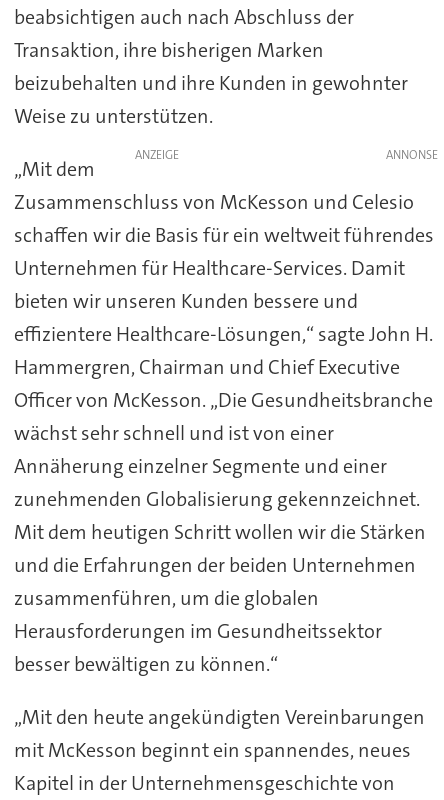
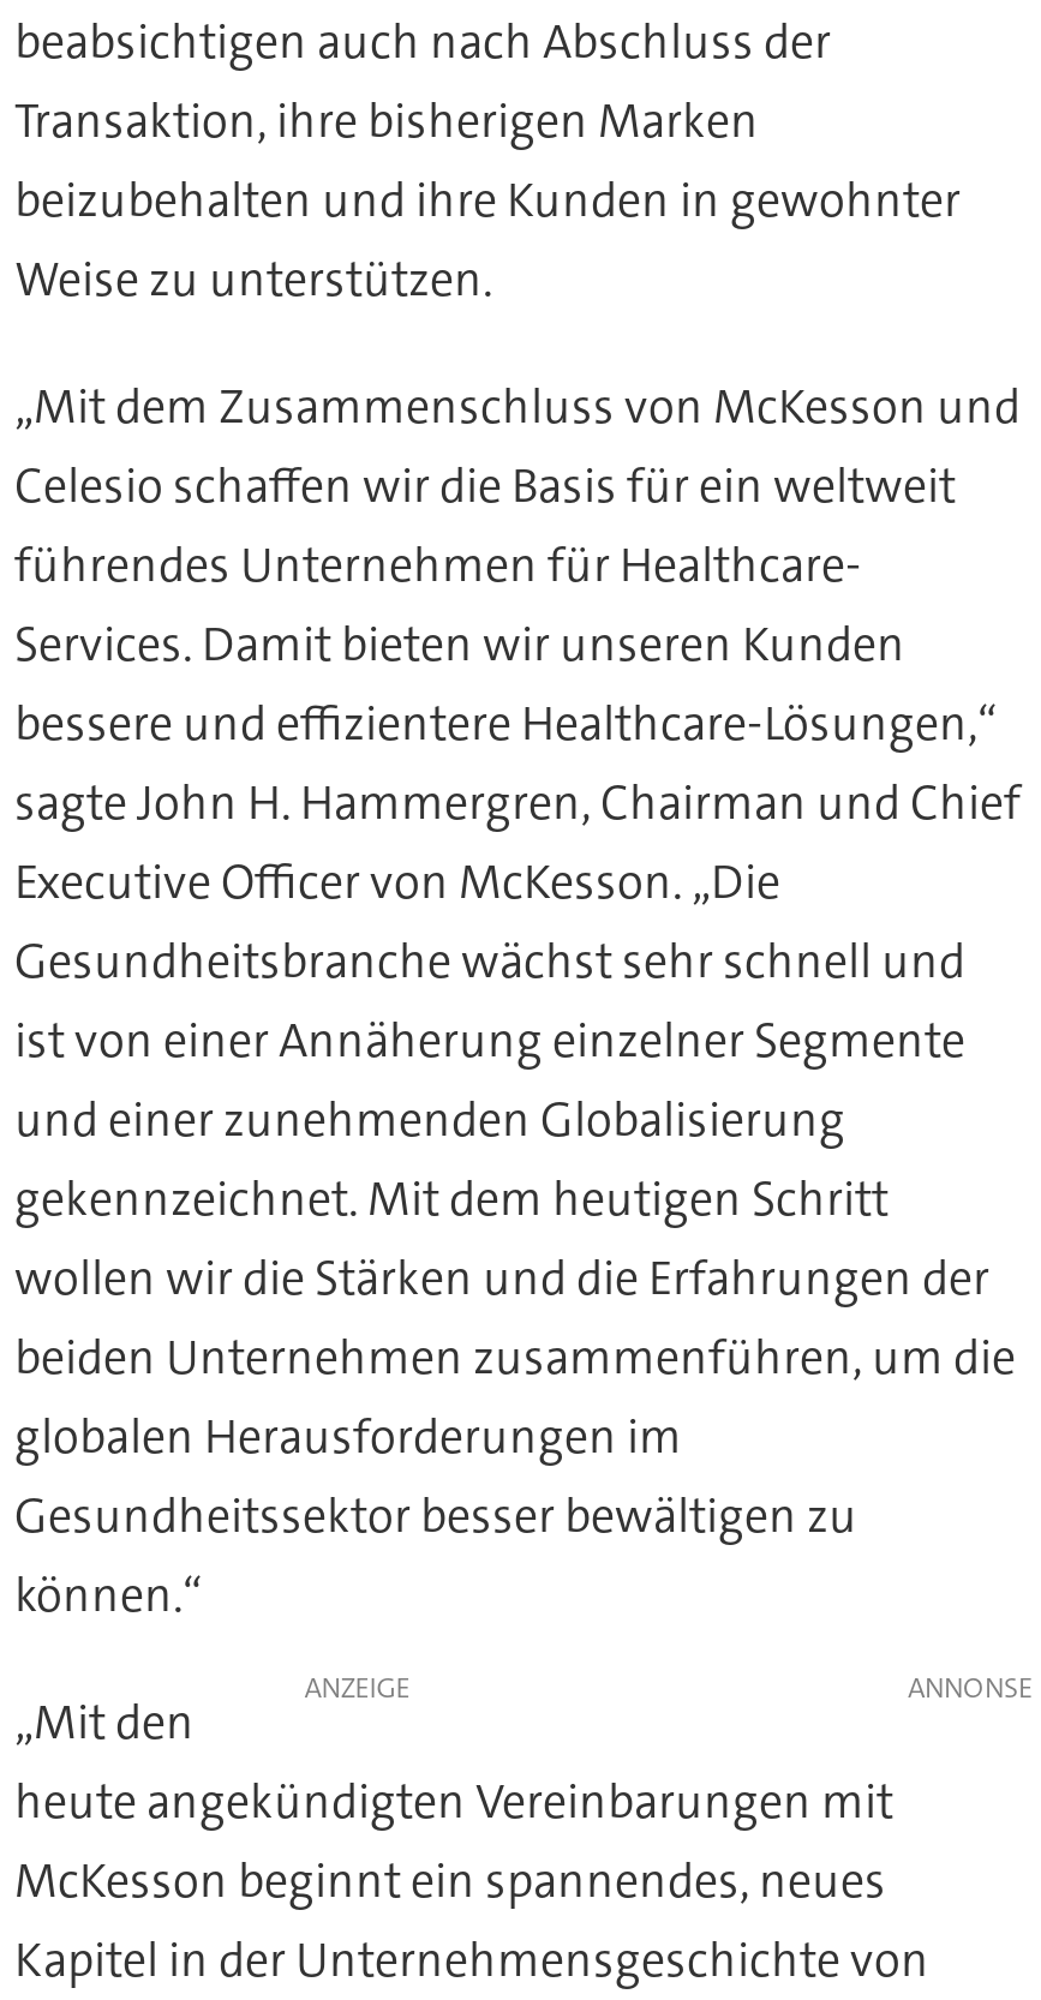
+ „Mit dem Zusammenschluss von McKesson und
+ Celesio schaffen wir die Basis für ein weltweit
+ führendes Unternehmen für Healthcare-
+ Services. Damit bieten wir unseren Kunden
+ bessere und effizientere Healthcare-Lösungen,“
+ sagte John H. Hammergren, Chairman und Chief
+ Executive Officer von McKesson. „Die
+ Gesundheitsbranche wächst sehr schnell und
+ ist von einer Annäherung einzelner Segmente
+ und einer zunehmenden Globalisierung
+ gekennzeichnet. Mit dem heutigen Schritt
+ wollen wir die Stärken und die Erfahrungen der
+ beiden Unternehmen zusammenführen, um die
+ globalen Herausforderungen im
+ Gesundheitssektor besser bewältigen zu
+ können.“

moved down: ANZEIGE

- „Mit dem
- Zusammenschluss von McKesson und Celesio
- schaffen wir die Basis für ein weltweit führendes
- Unternehmen für Healthcare-Services. Damit
- bieten wir unseren Kunden bessere und
- effizientere Healthcare-Lösungen,“ sagte John H.
- Hammergren, Chairman und Chief Executive
- Officer von McKesson. „Die Gesundheitsbranche
- wächst sehr schnell und ist von einer
- Annäherung einzelner Segmente und einer
- zunehmenden Globalisierung gekennzeichnet.
- Mit dem heutigen Schritt wollen wir die Stärken
- und die Erfahrungen der beiden Unternehmen
- zusammenführen, um die globalen
- Herausforderungen im Gesundheitssektor
- besser bewältigen zu können.“
- „Mit den heute angekündigten Vereinbarungen
- mit McKesson beginnt ein spannendes, neues
+ „Mit den
+ heute angekündigten Vereinbarungen mit
+ McKesson beginnt ein spannendes, neues
